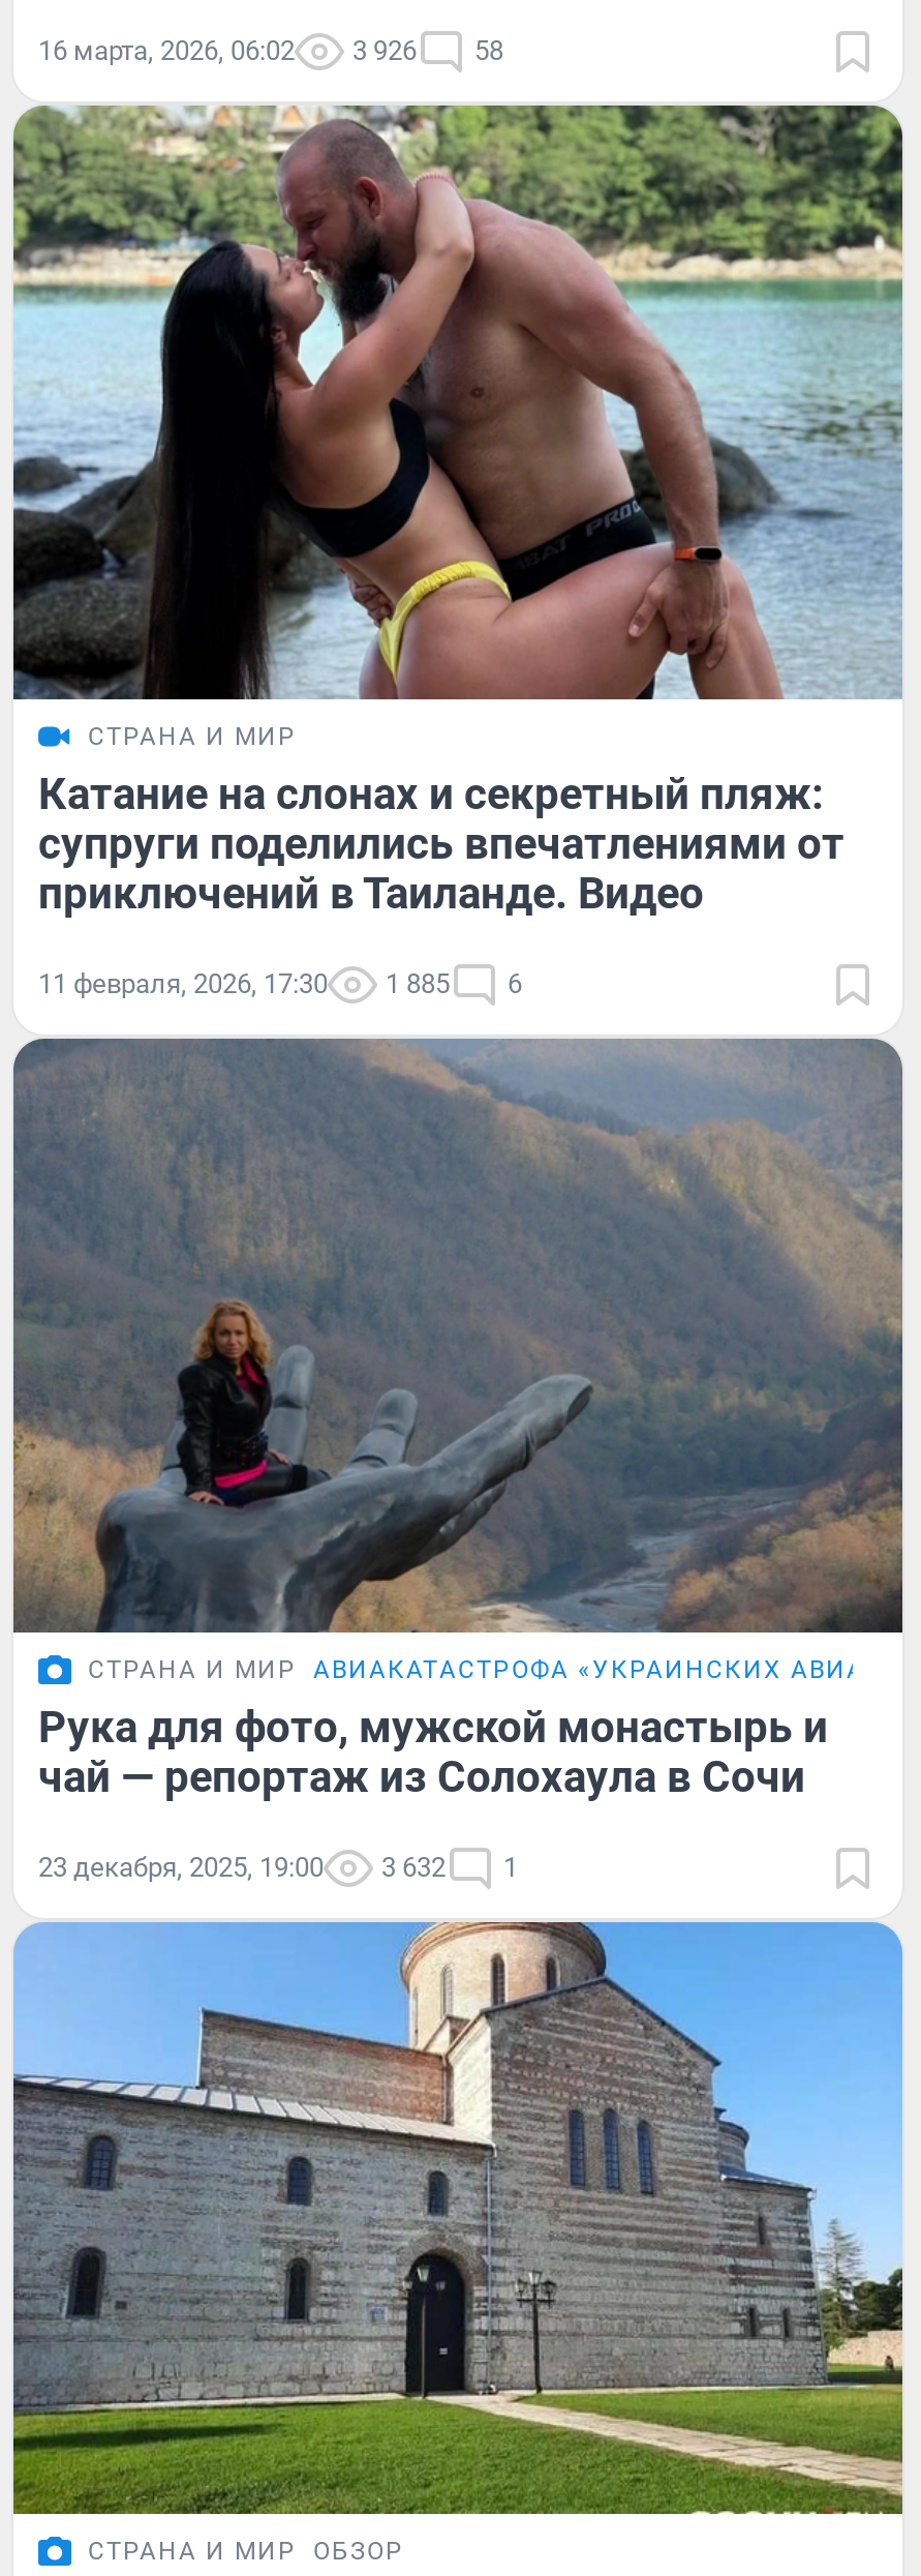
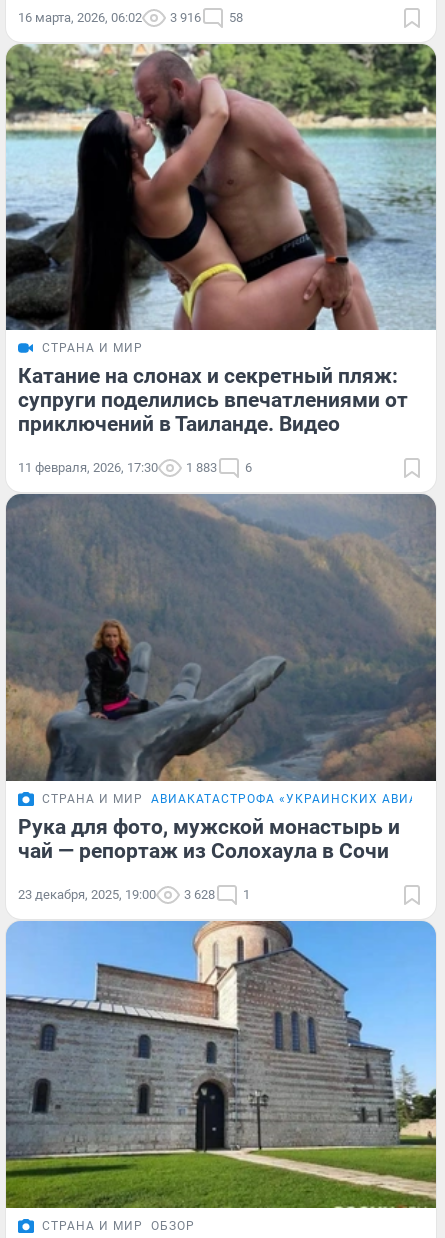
- 16 марта, 2026, 06:02 3 926 58
+ 16 марта, 2026, 06:02 3 916 58

- 11 февраля, 2026, 17:30 1 885 6
+ 11 февраля, 2026, 17:30 1 883 6

- 23 декабря, 2025, 19:00 3 632 1
+ 23 декабря, 2025, 19:00 3 628 1
